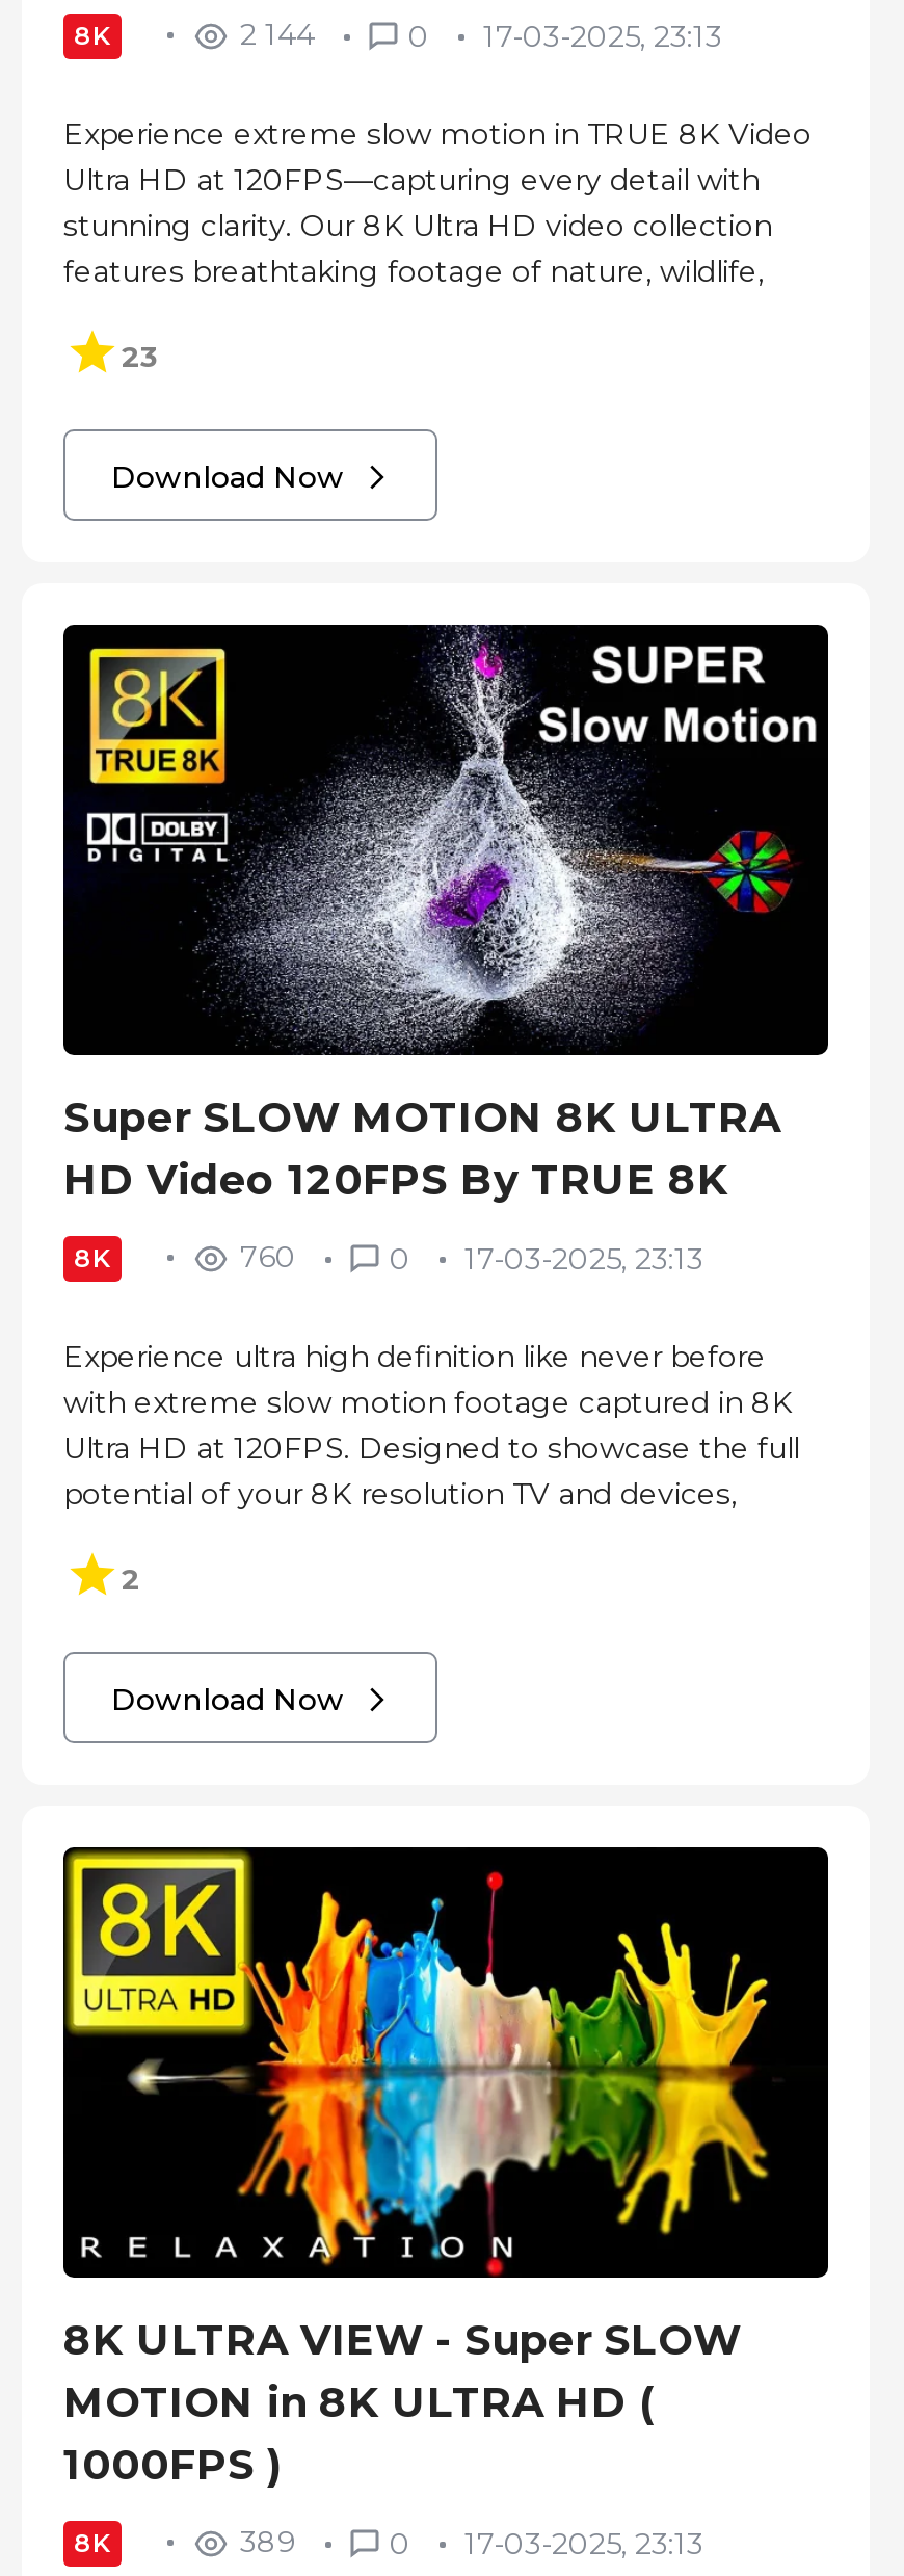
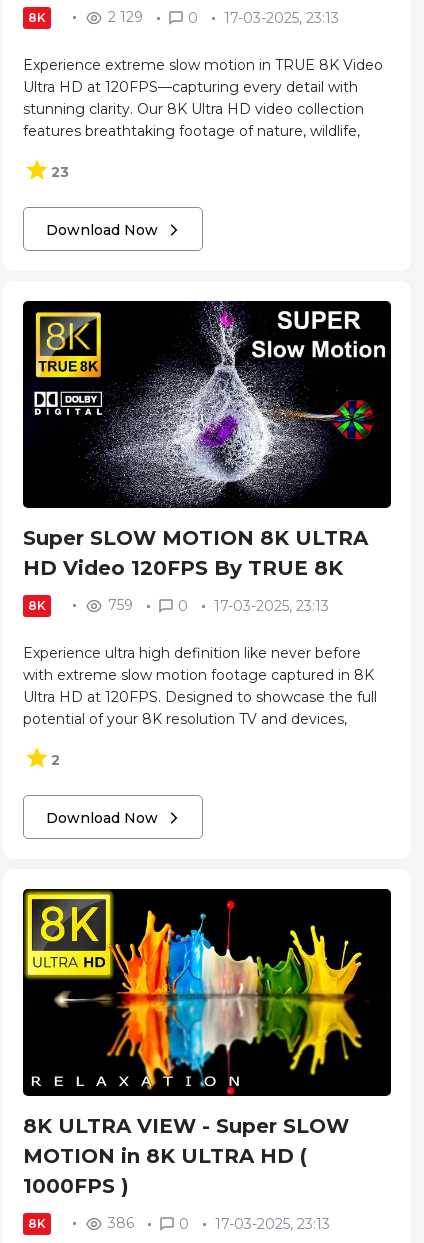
- 2 144
+ 2 129

- 760
+ 759

- 389
+ 386
